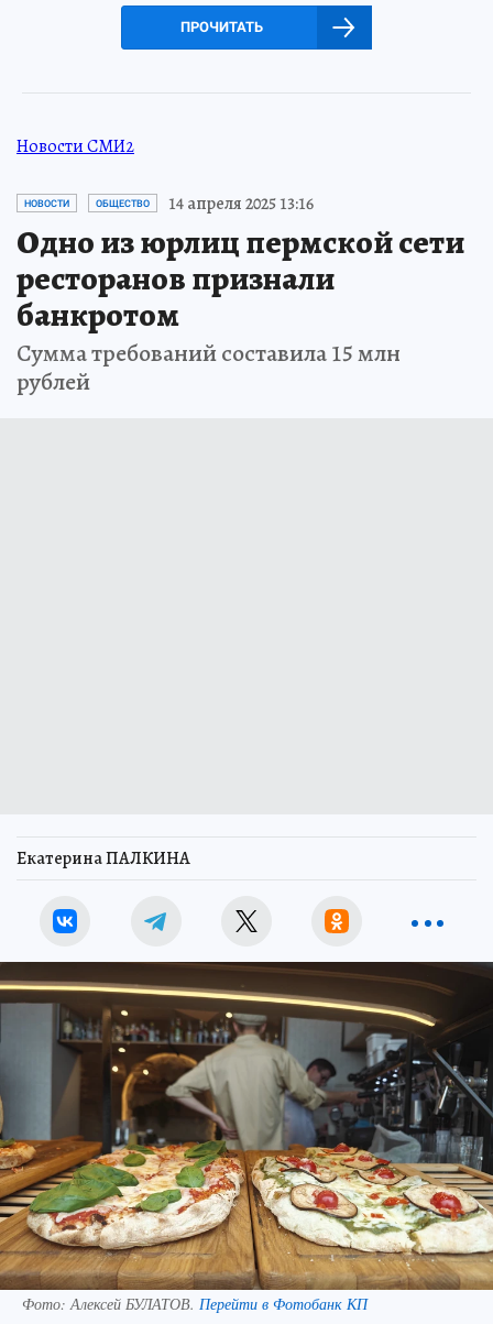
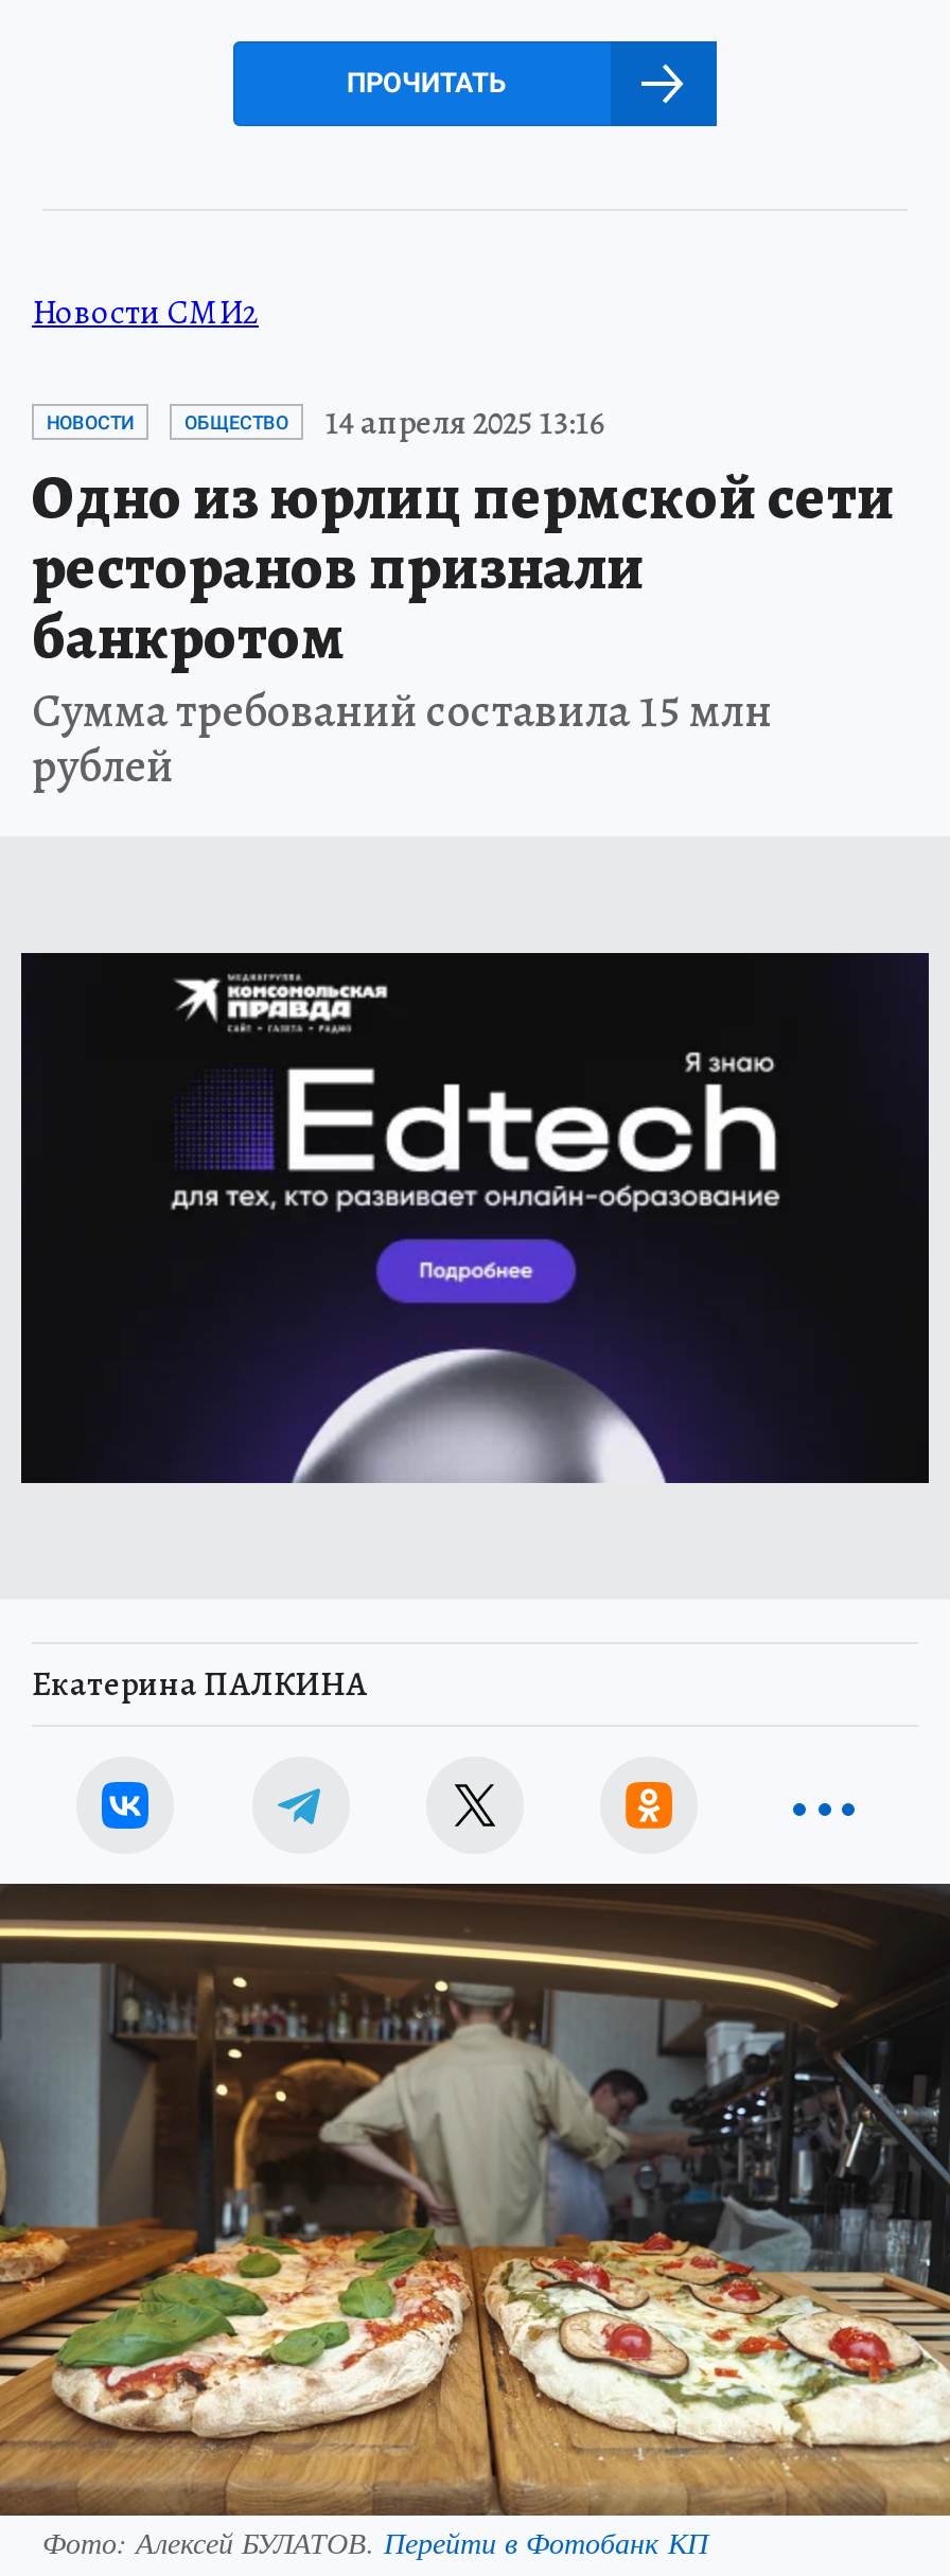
+ [image]
